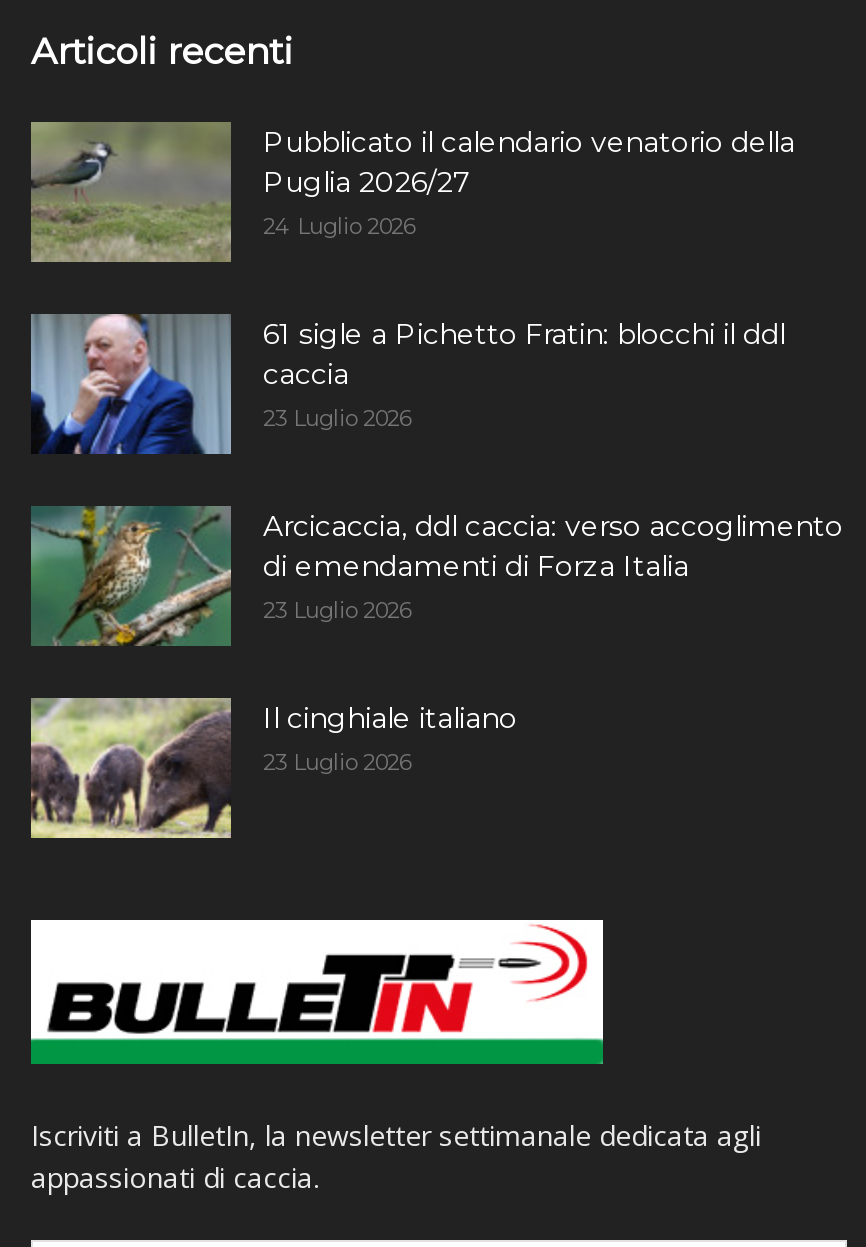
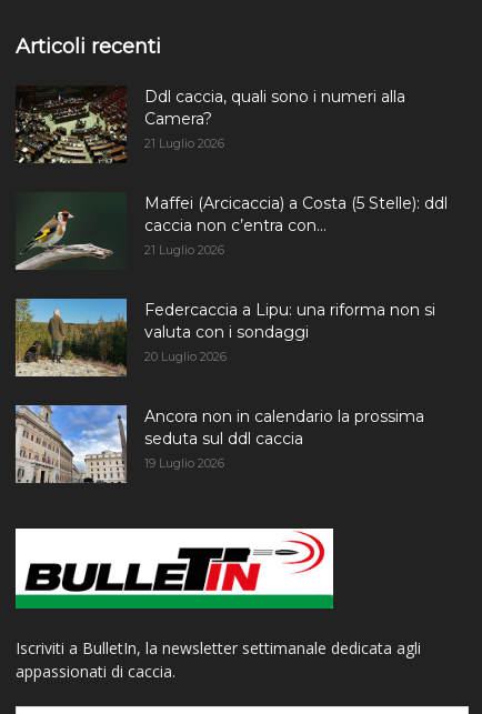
- [image]
- Pubblicato il calendario venatorio della
- Puglia 2026/27
- 24 Luglio 2026
+ [image]
+ Ddl caccia, quali sono i numeri alla
+ Camera?
+ 21 Luglio 2026

- [image]
- 61 sigle a Pichetto Fratin: blocchi il ddl
- caccia
- 23 Luglio 2026
+ [image]
+ Maffei (Arcicaccia) a Costa (5 Stelle): ddl
+ caccia non c’entra con...
+ 21 Luglio 2026

- [image]
- Arcicaccia, ddl caccia: verso accoglimento
- di emendamenti di Forza Italia
- 23 Luglio 2026
+ [image]
+ Federcaccia a Lipu: una riforma non si
+ valuta con i sondaggi
+ 20 Luglio 2026

- [image]
- Il cinghiale italiano
- 23 Luglio 2026
+ [image]
+ Ancora non in calendario la prossima
+ seduta sul ddl caccia
+ 19 Luglio 2026
